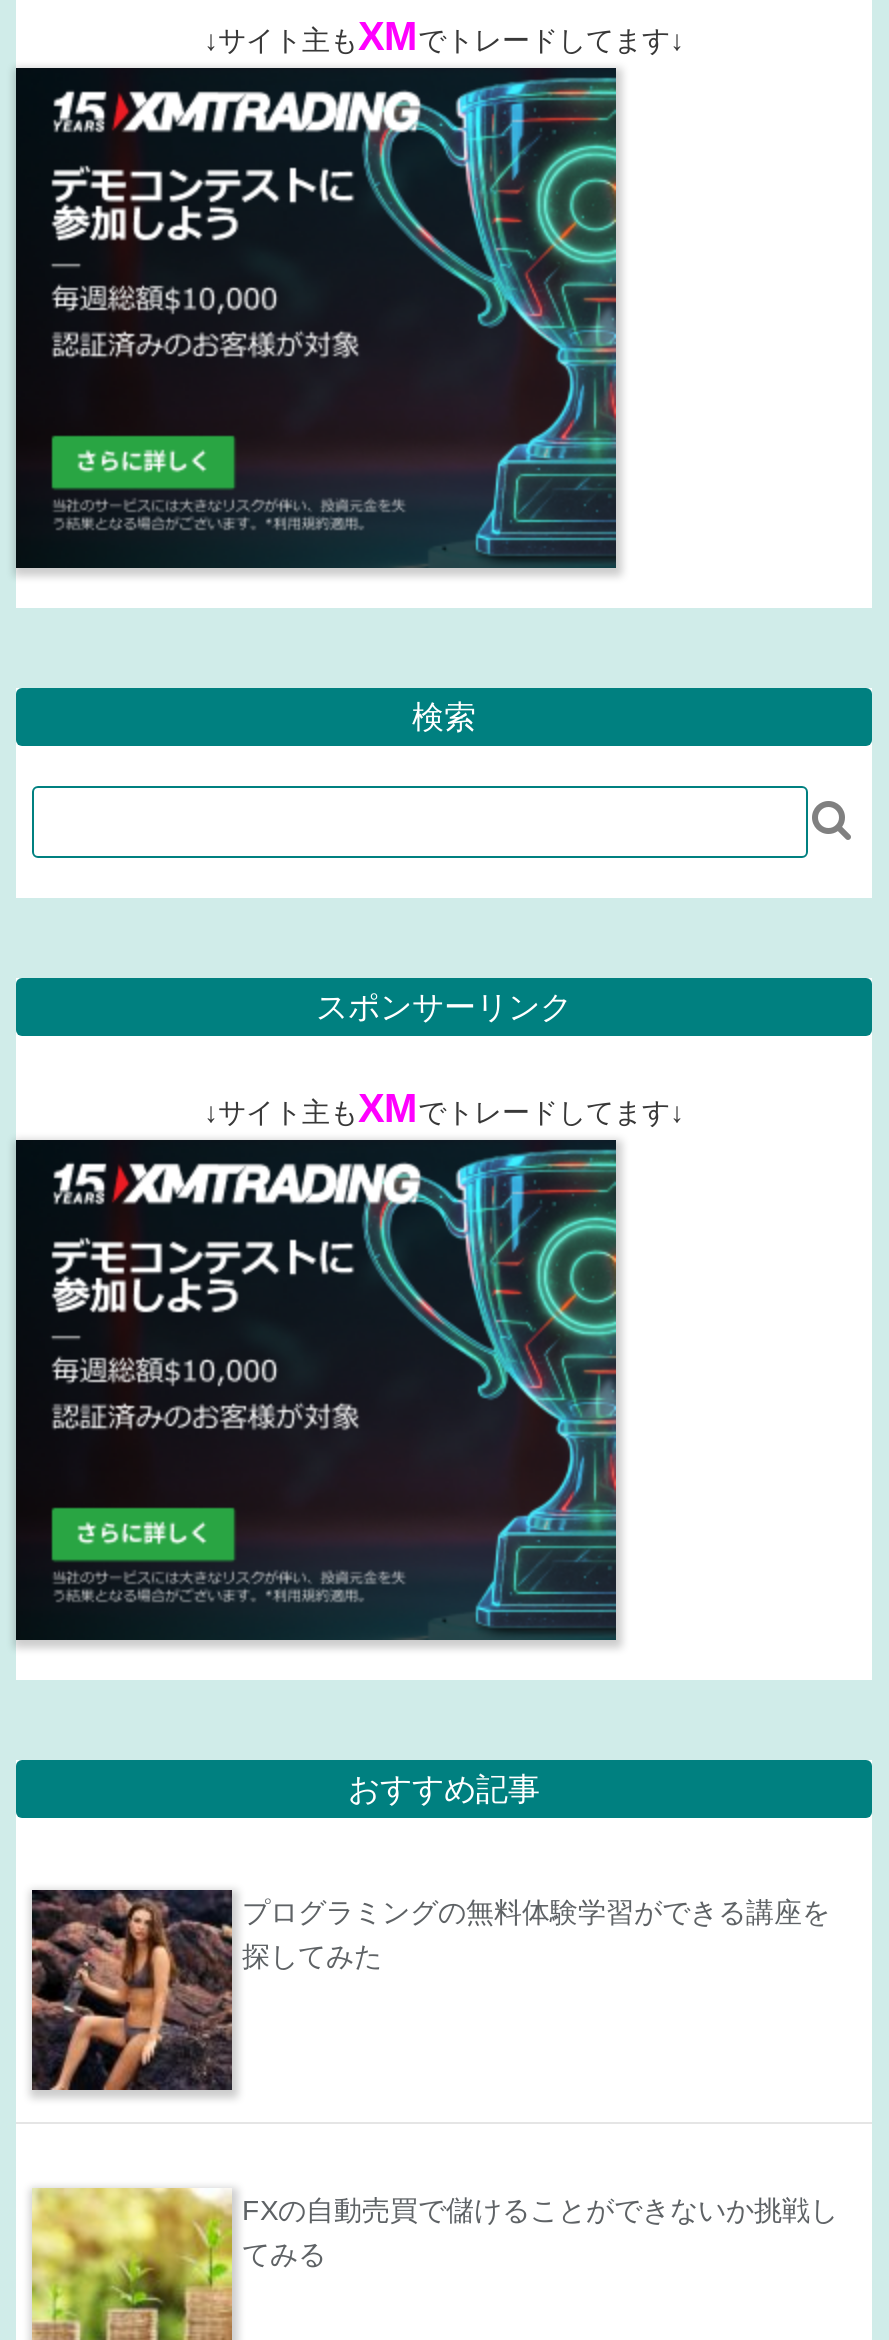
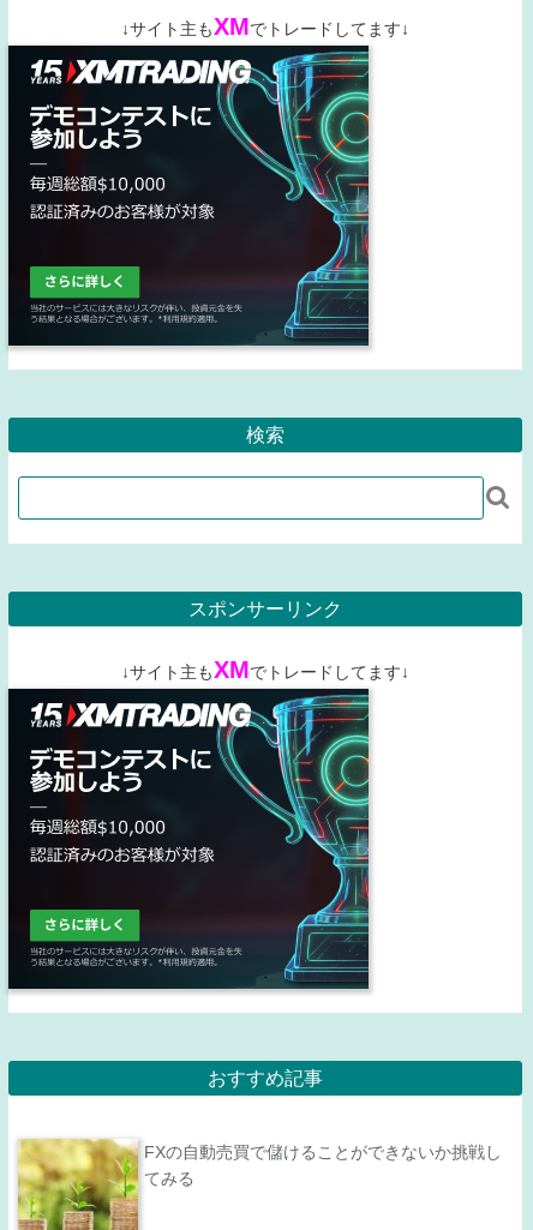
- [image]
- プログラミングの無料体験学習ができる講座を
- 探してみた
